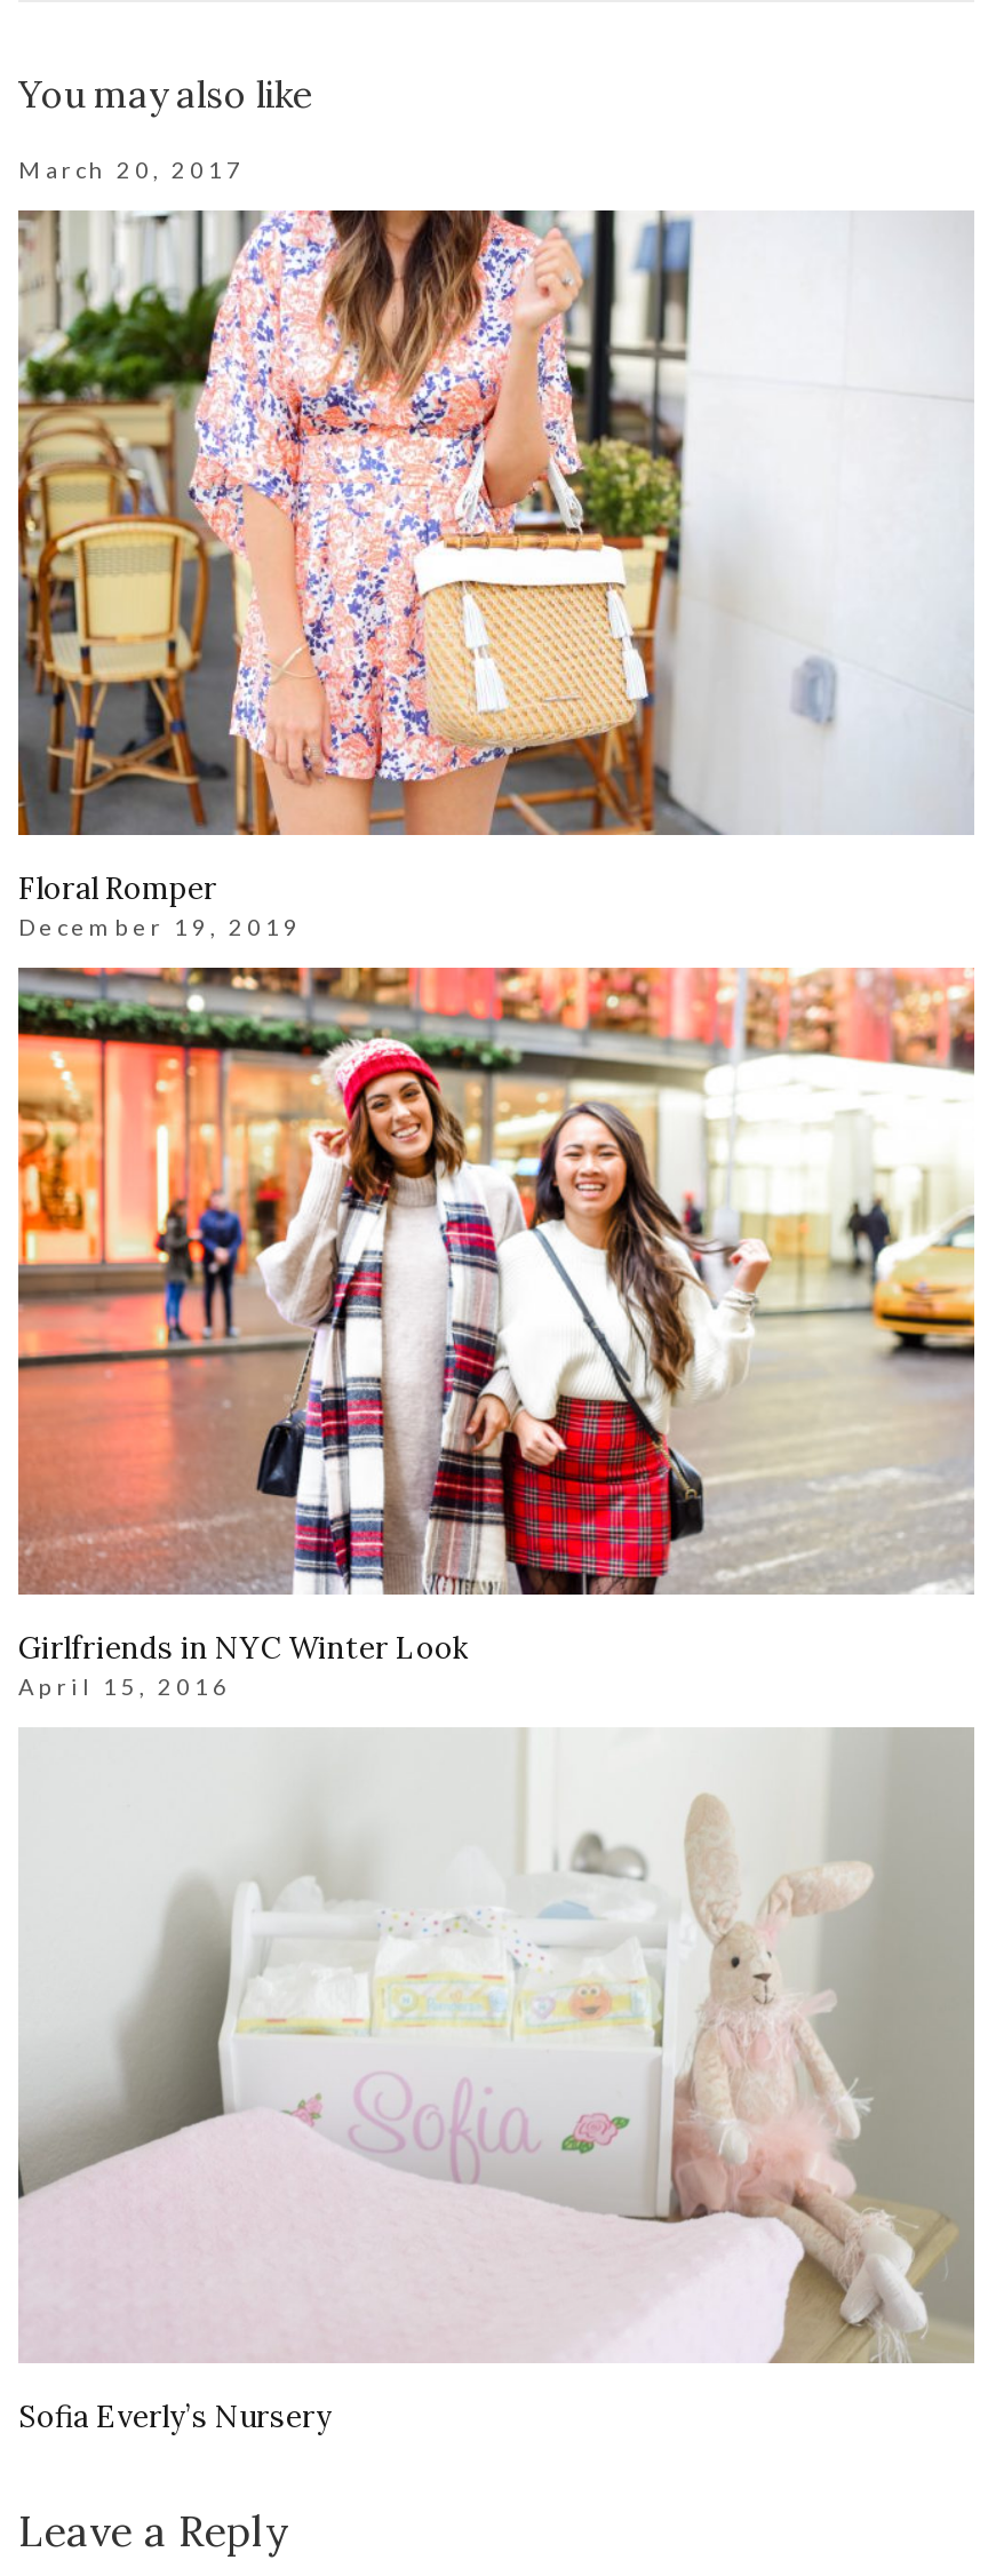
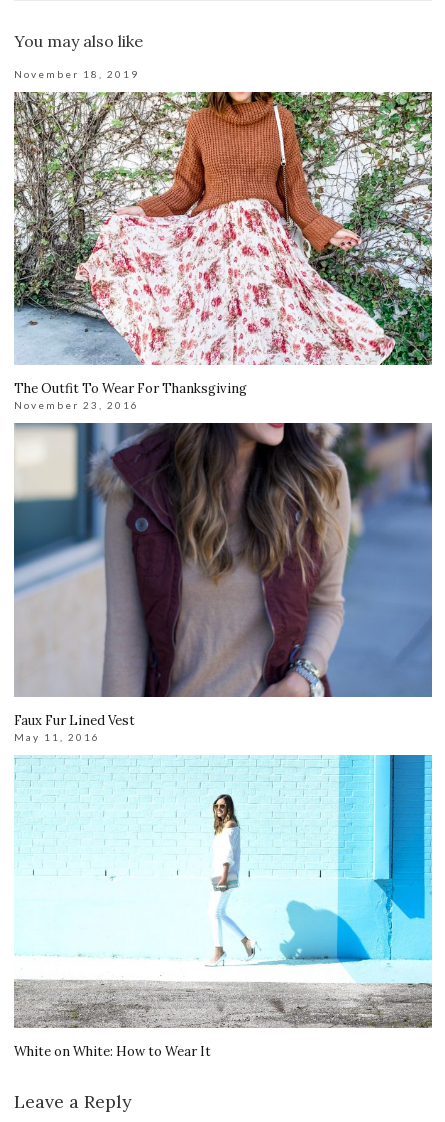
- March 20, 2017
+ November 18, 2019

- [image]
- Floral Romper
- December 19, 2019
+ [image]
+ The Outfit To Wear For Thanksgiving
+ November 23, 2016

- [image]
- Girlfriends in NYC Winter Look
- April 15, 2016
+ [image]
+ Faux Fur Lined Vest
+ May 11, 2016

- [image]
- Sofia Everly’s Nursery
+ [image]
+ White on White: How to Wear It
